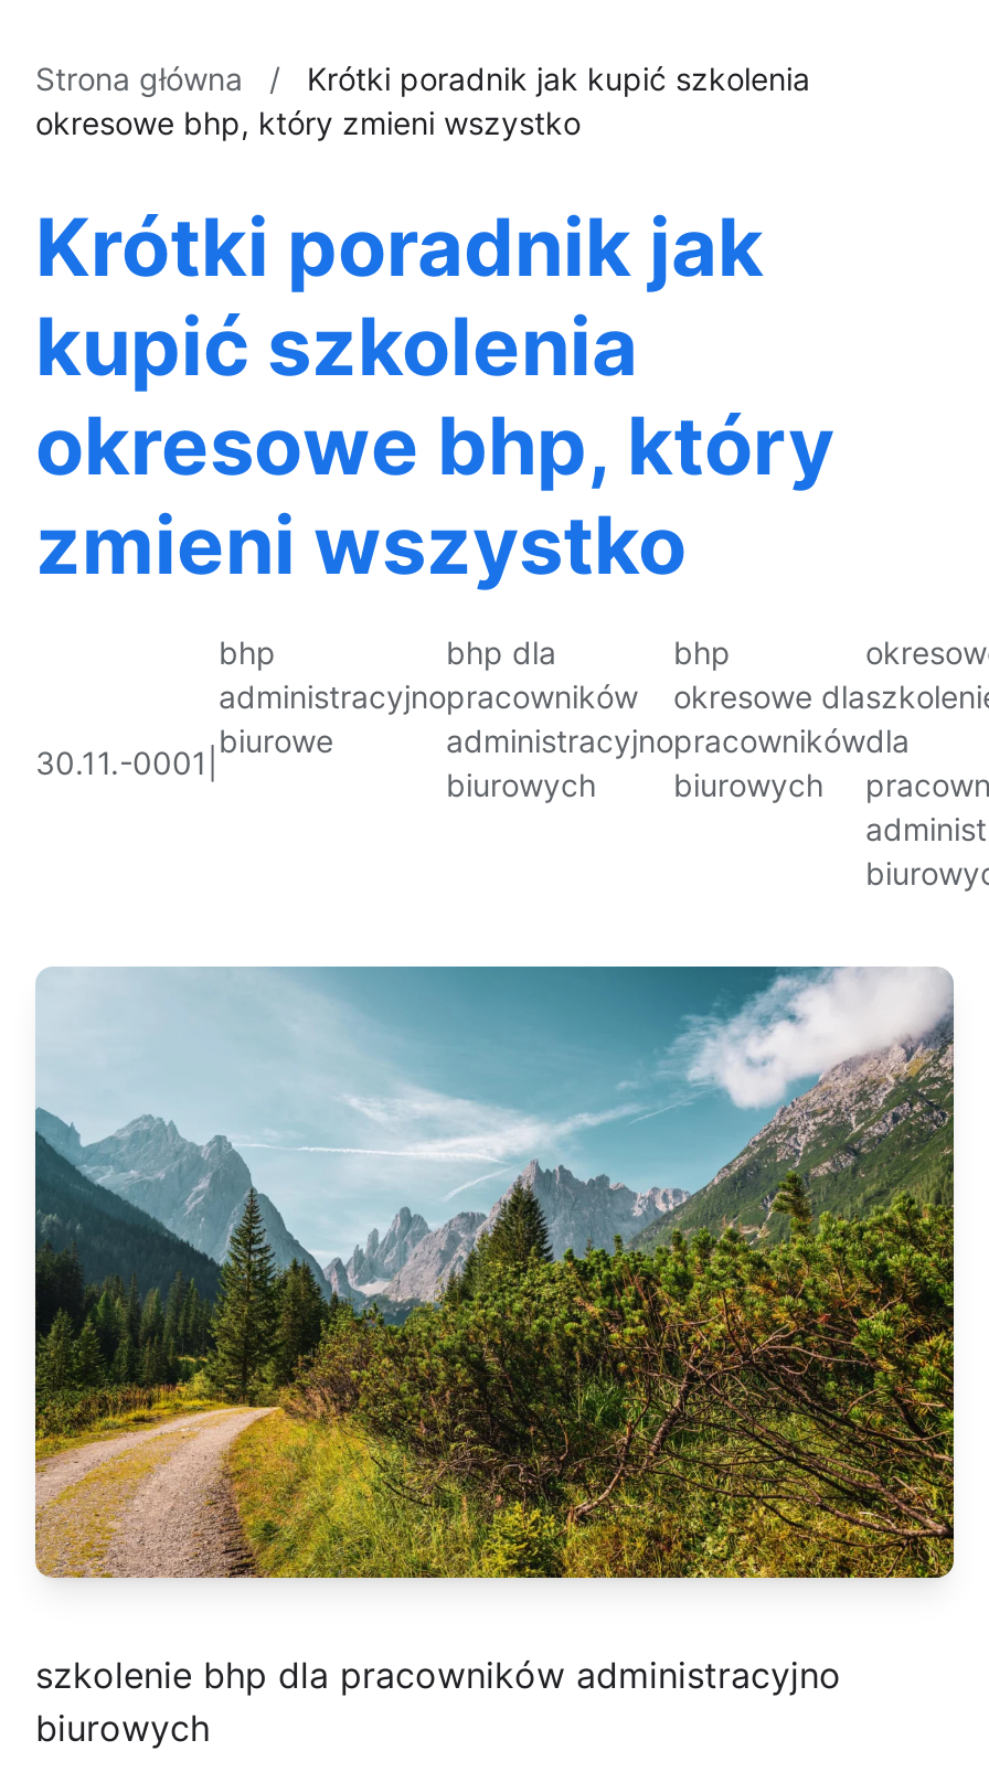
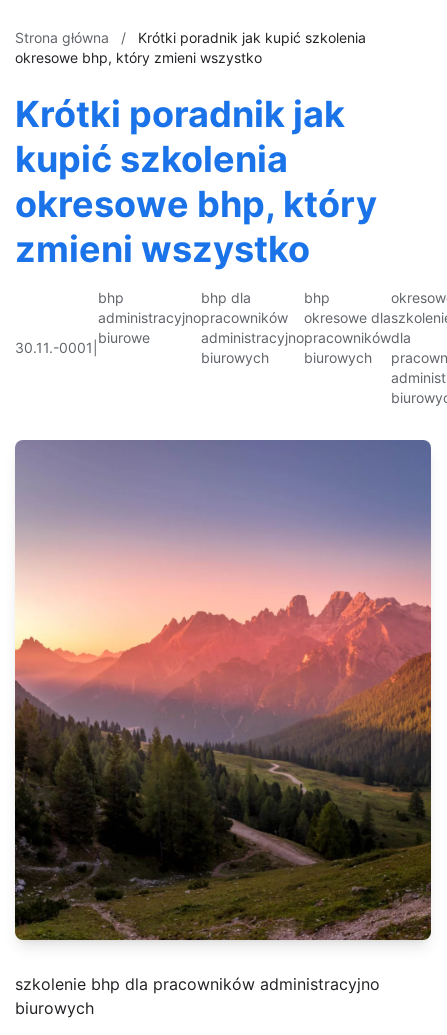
- [image]
+ [image]
